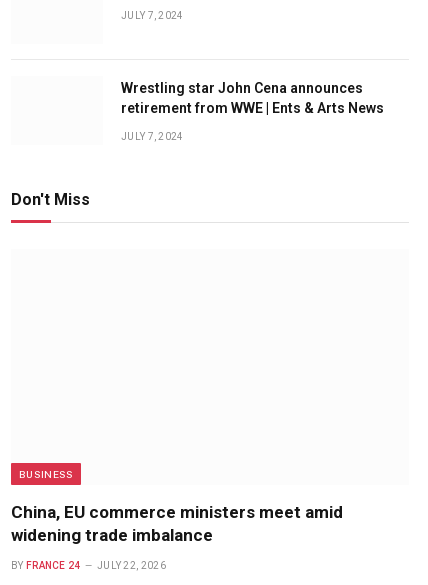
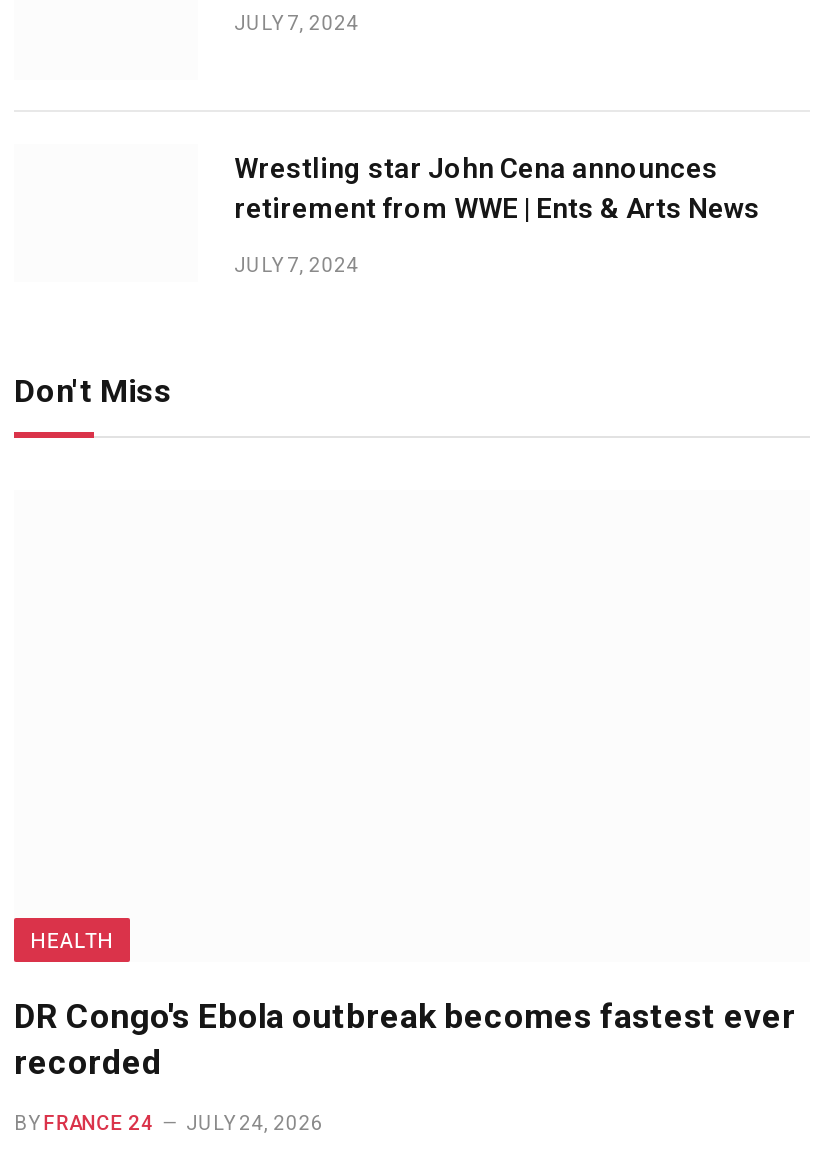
- BUSINESS
+ HEALTH

- China, EU commerce ministers meet amid
- widening trade imbalance
+ DR Congo's Ebola outbreak becomes fastest ever
+ recorded

- BY FRANCE 24 JULY 22, 2026
+ BY FRANCE 24 JULY 24, 2026
